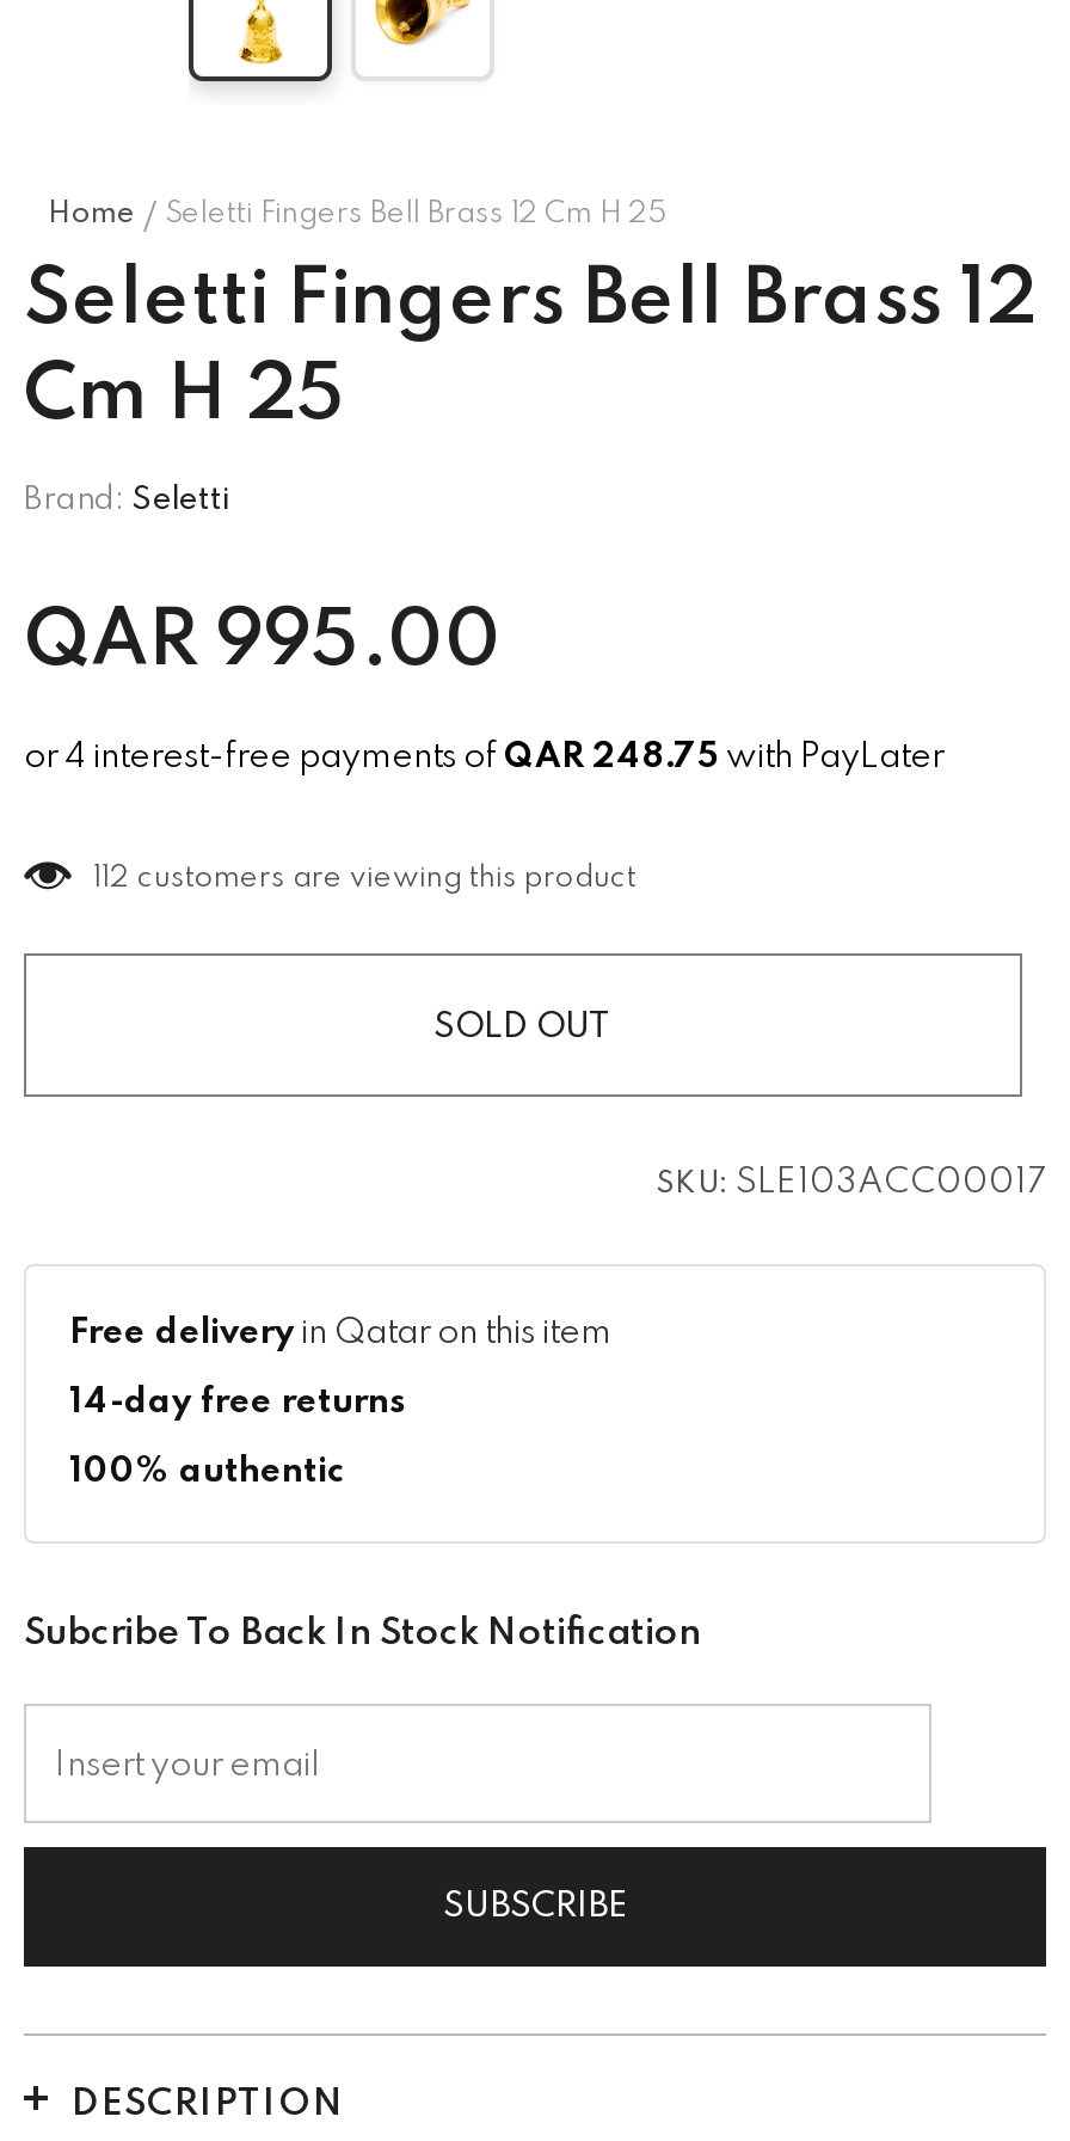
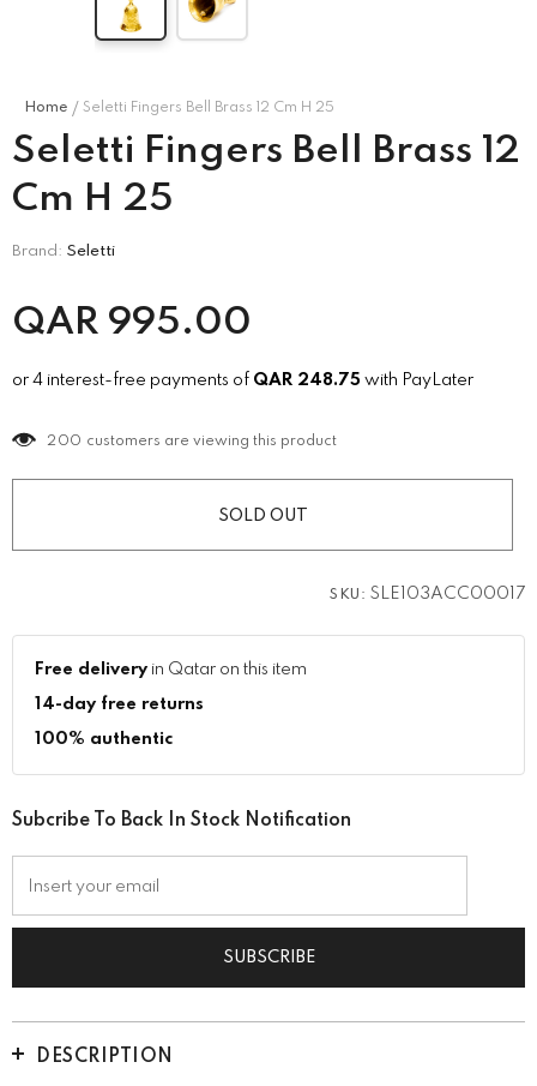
- 112 customers are viewing this product
+ 200 customers are viewing this product
